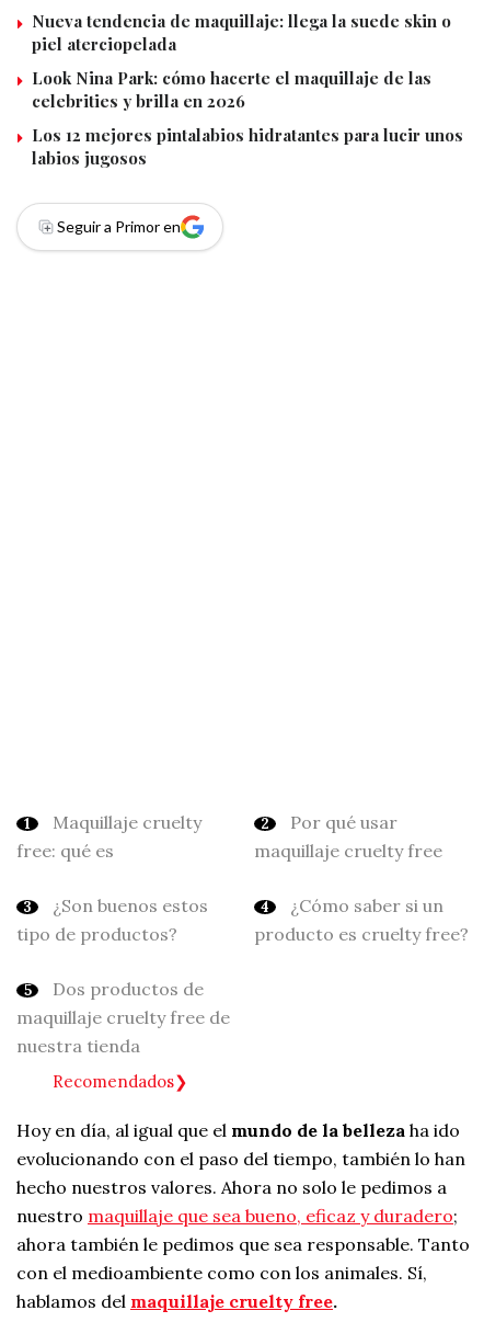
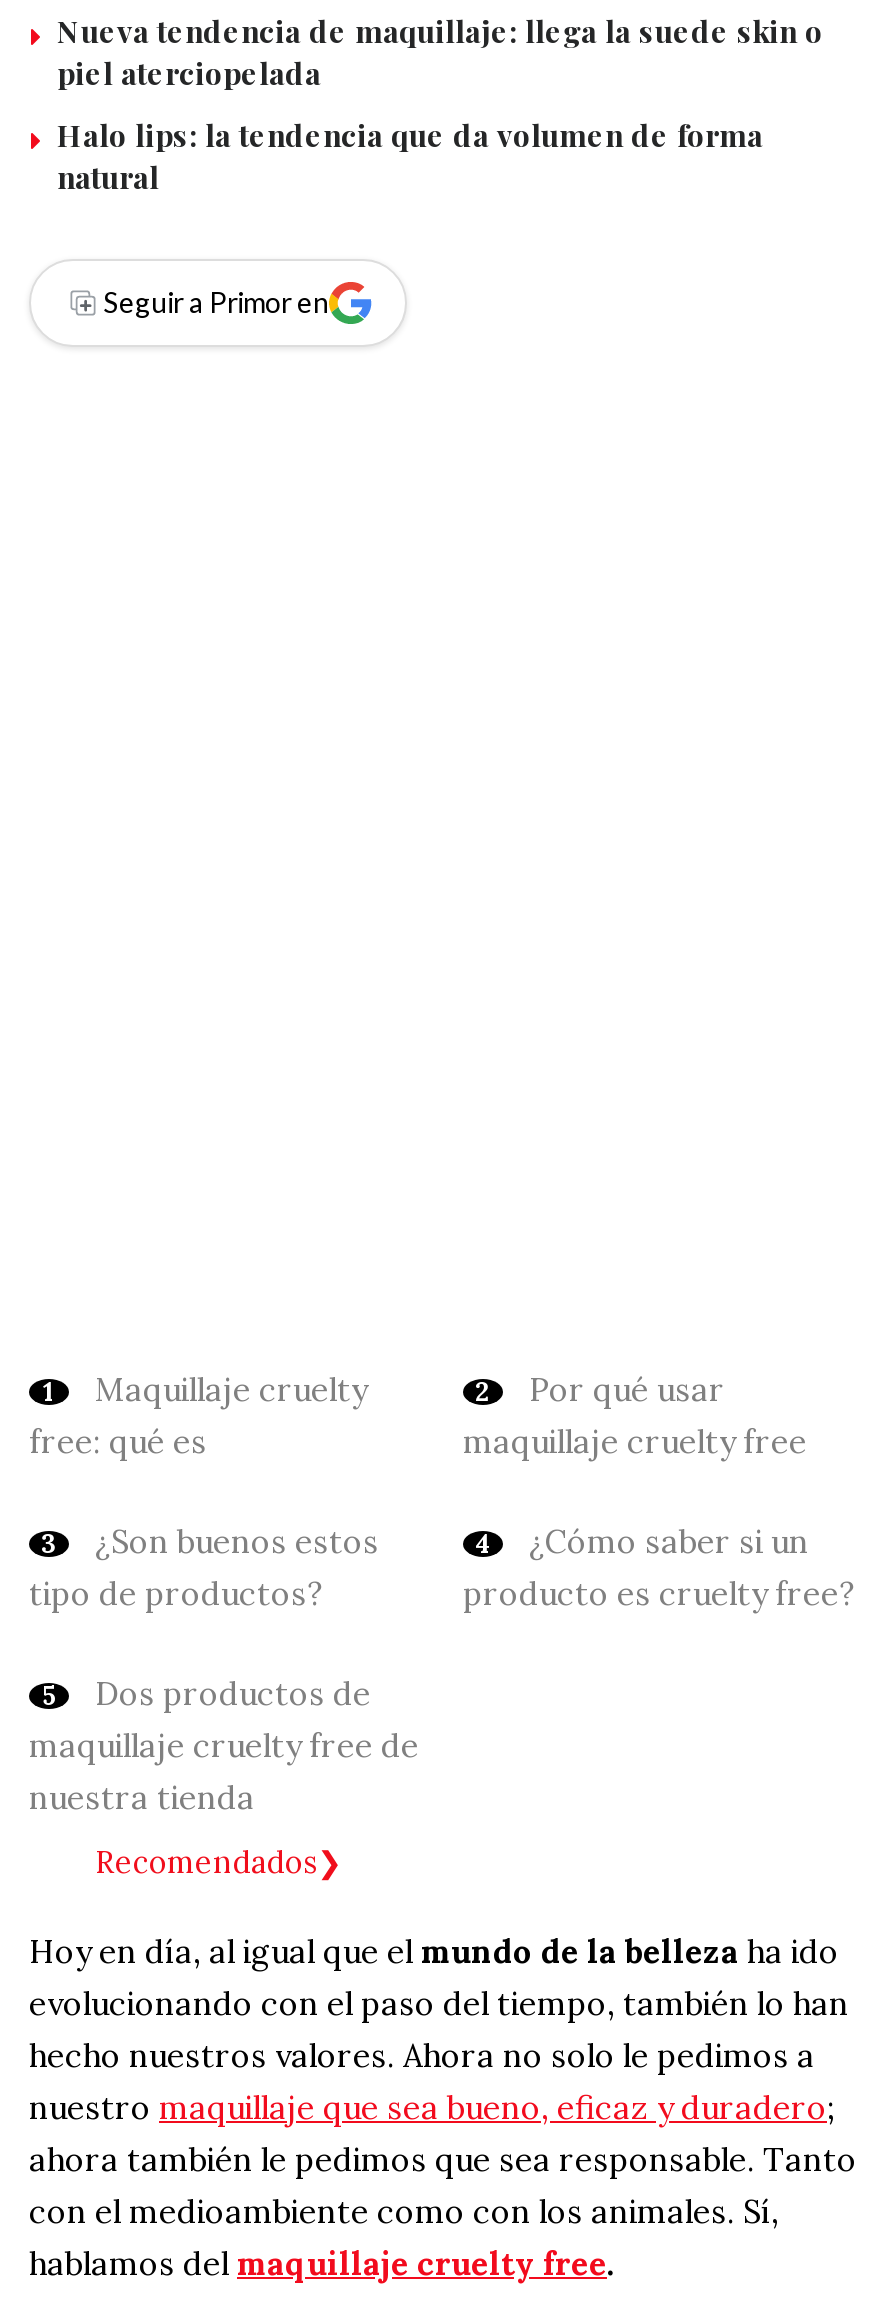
- Look Nina Park: cómo hacerte el maquillaje de las
- celebrities y brilla en 2026
- Los 12 mejores pintalabios hidratantes para lucir unos
- labios jugosos
+ Halo lips: la tendencia que da volumen de forma
+ natural
